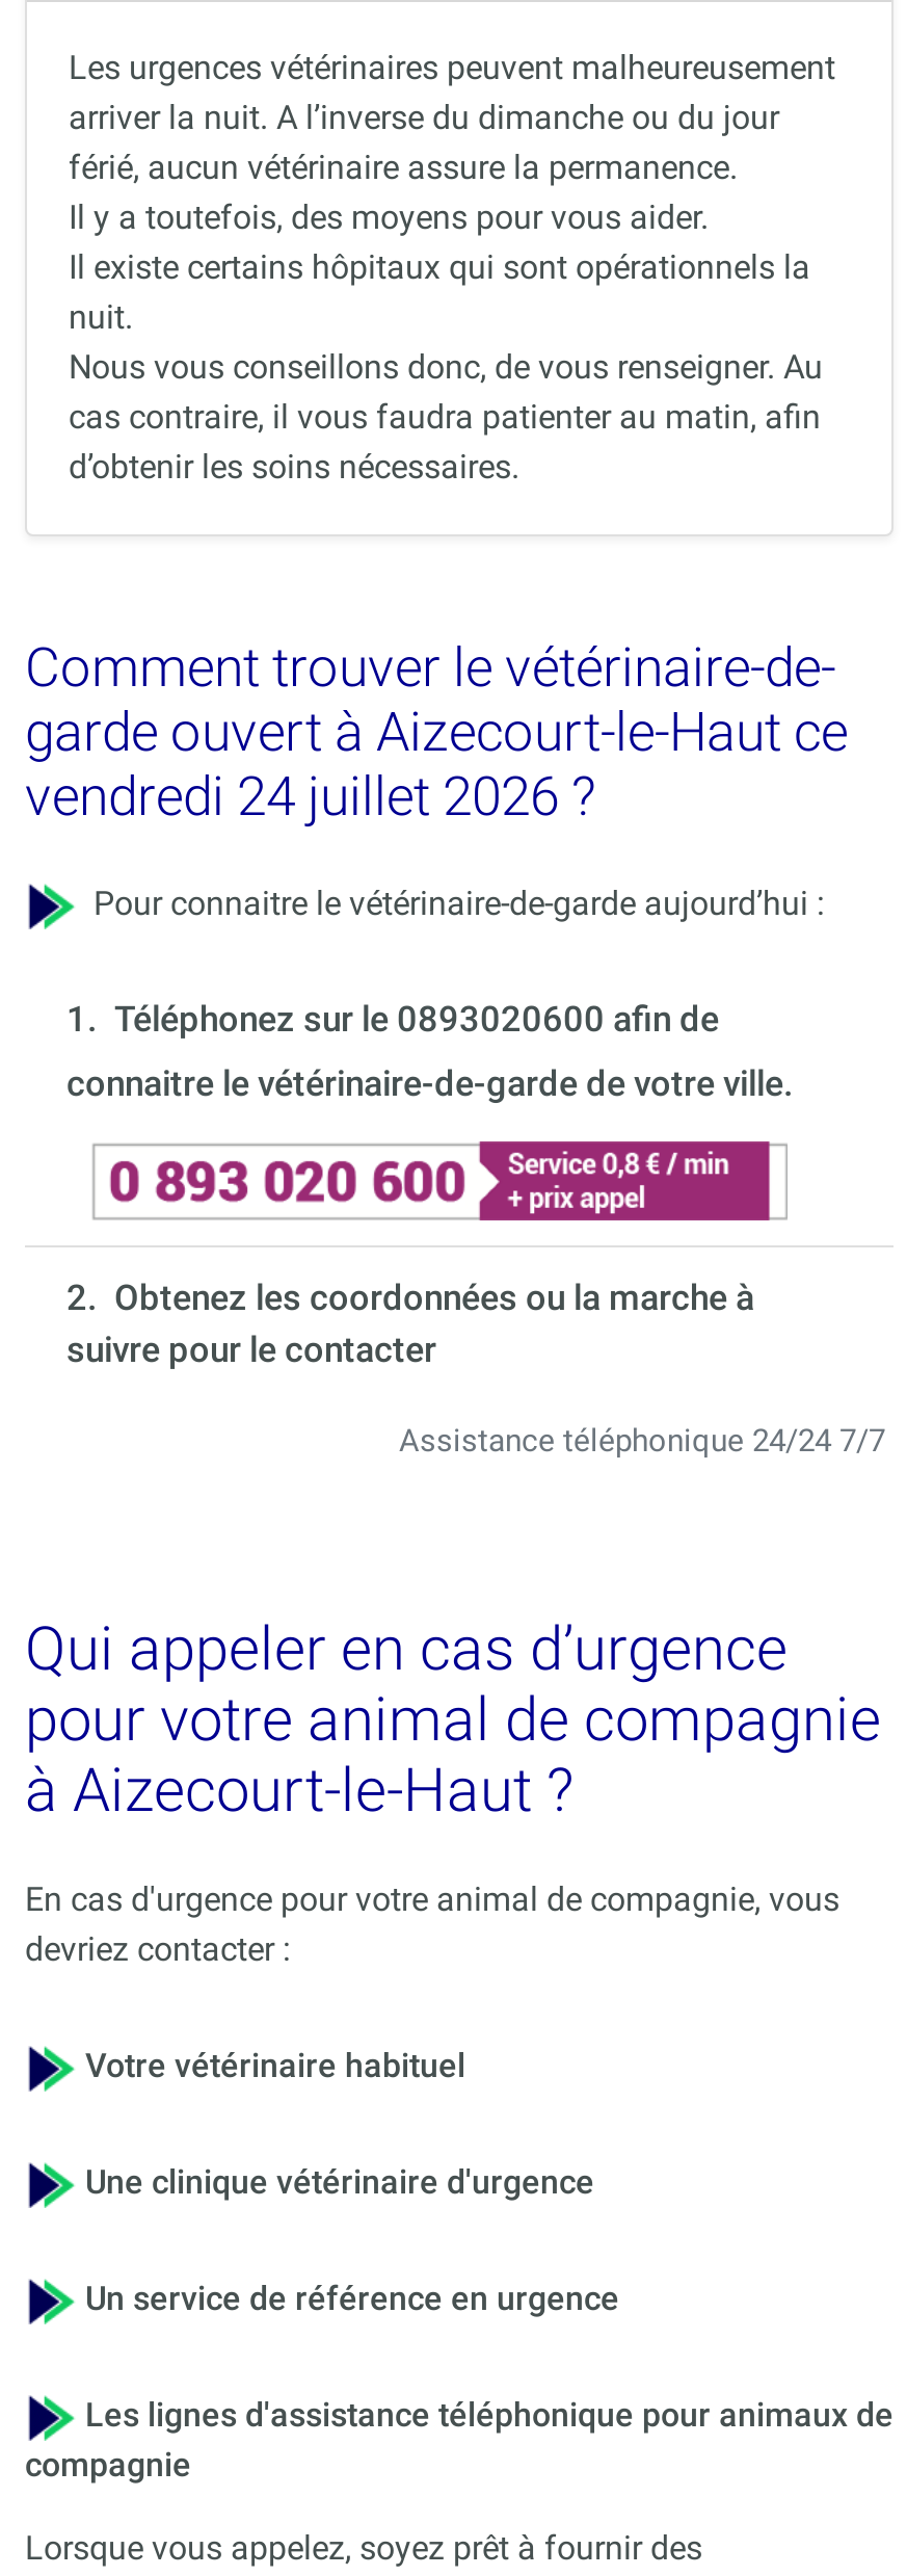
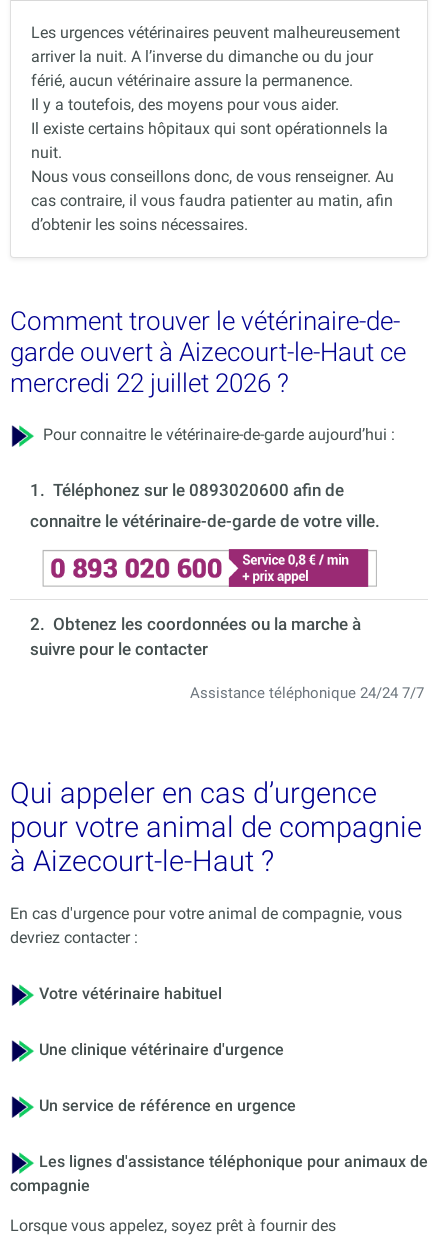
- vendredi 24 juillet 2026 ?
+ mercredi 22 juillet 2026 ?
